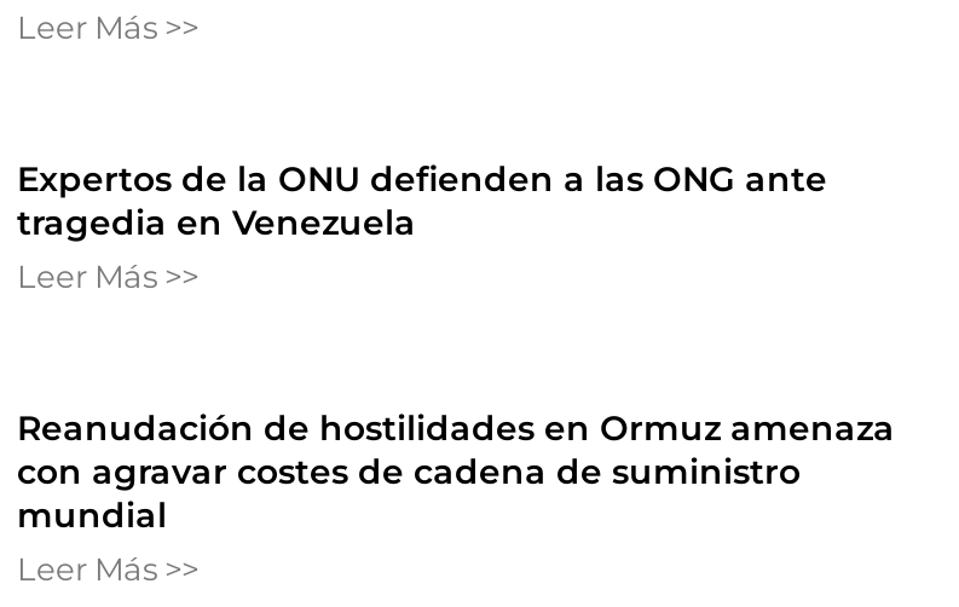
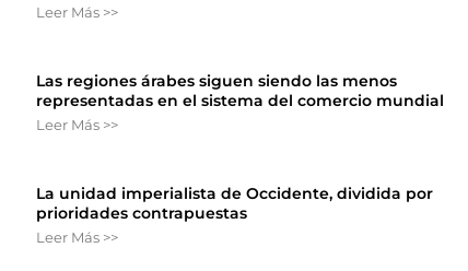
- Expertos de la ONU defienden a las ONG ante
- tragedia en Venezuela
+ Las regiones árabes siguen siendo las menos
+ representadas en el sistema del comercio mundial

- Reanudación de hostilidades en Ormuz amenaza
- con agravar costes de cadena de suministro
- mundial
+ La unidad imperialista de Occidente, dividida por
+ prioridades contrapuestas
